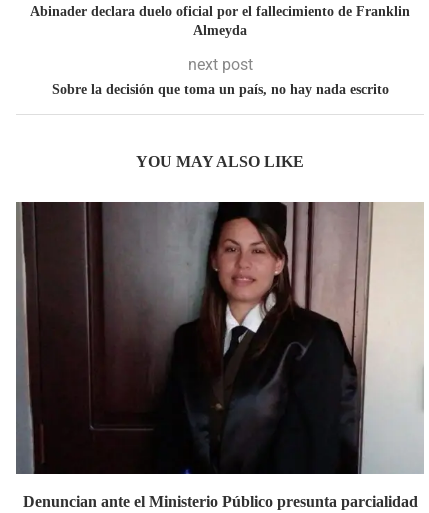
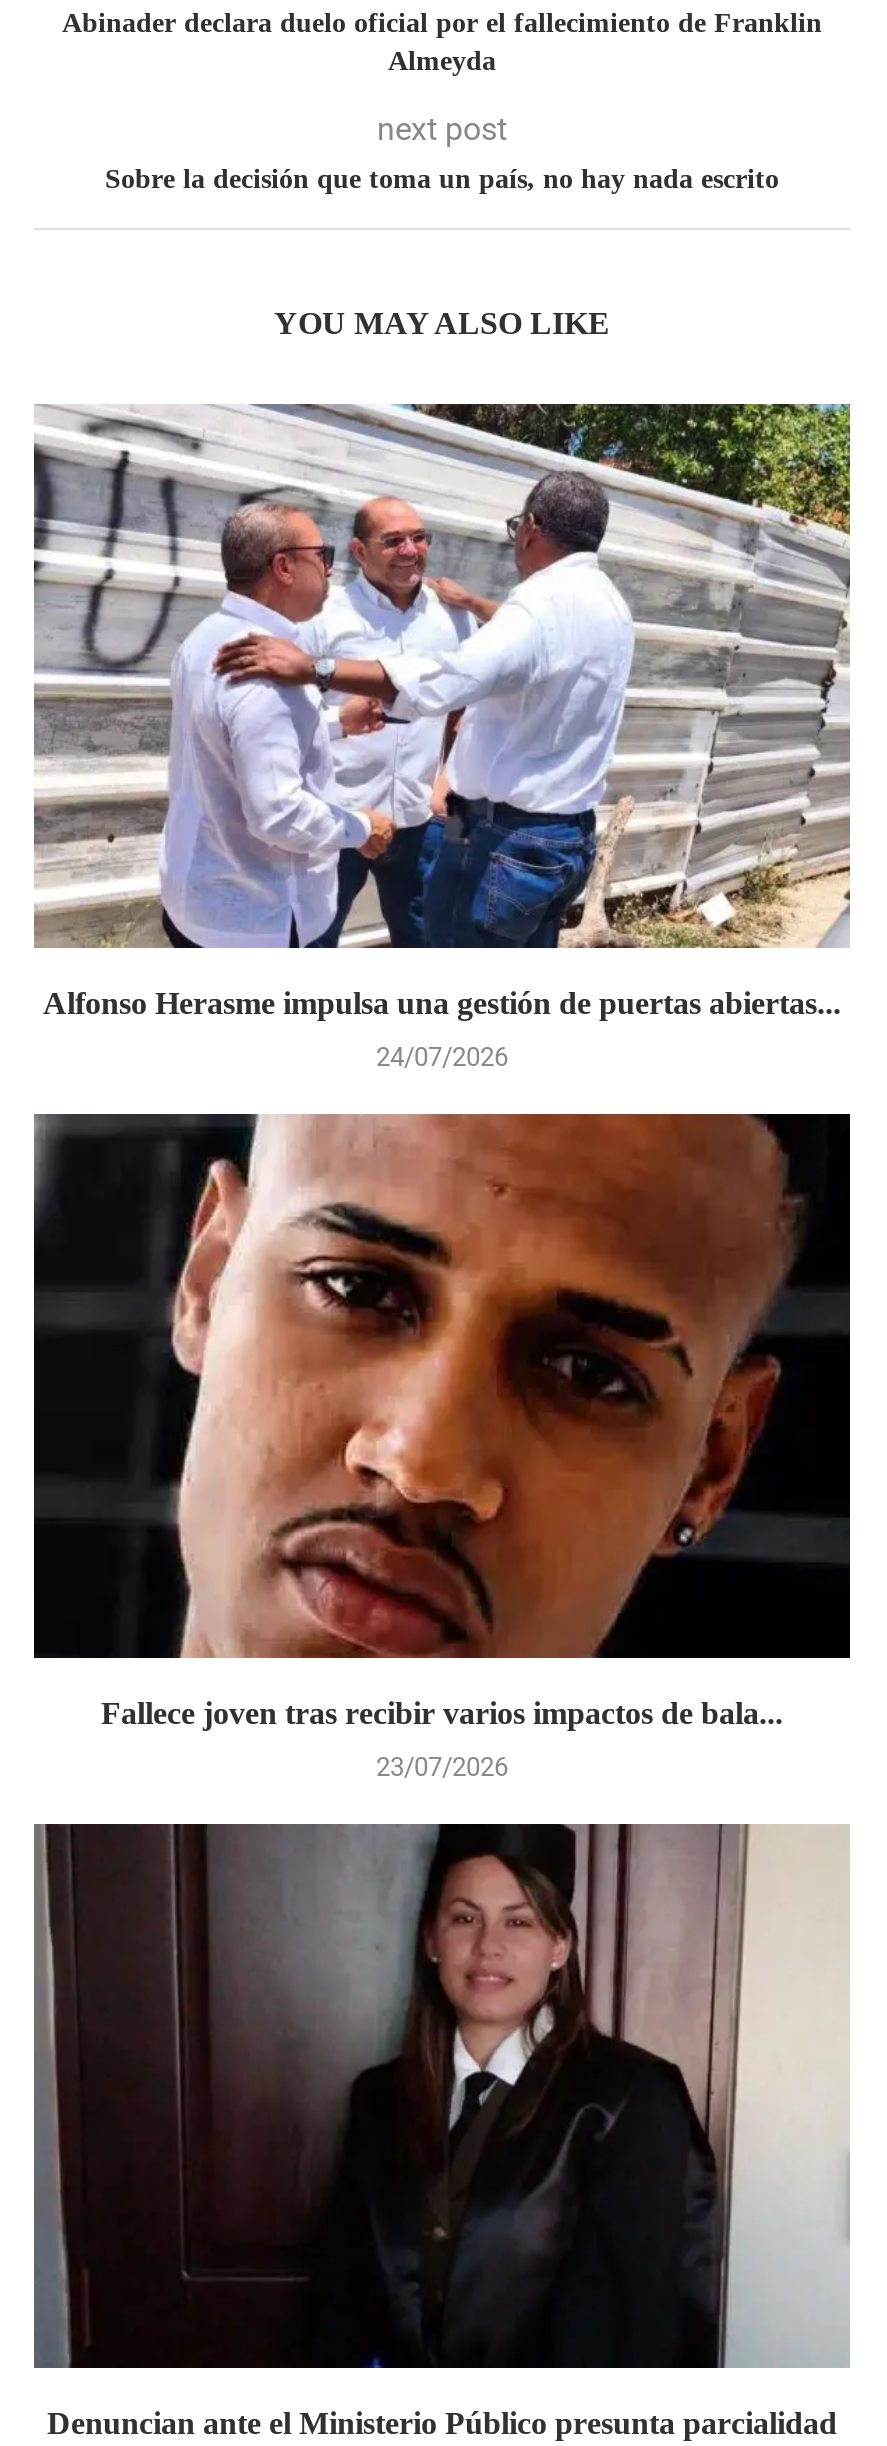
+ [image]
+ Fallece joven tras recibir varios impactos de bala...
+ 23/07/2026

+ [image]
+ Alfonso Herasme impulsa una gestión de puertas abiertas...
+ 24/07/2026
